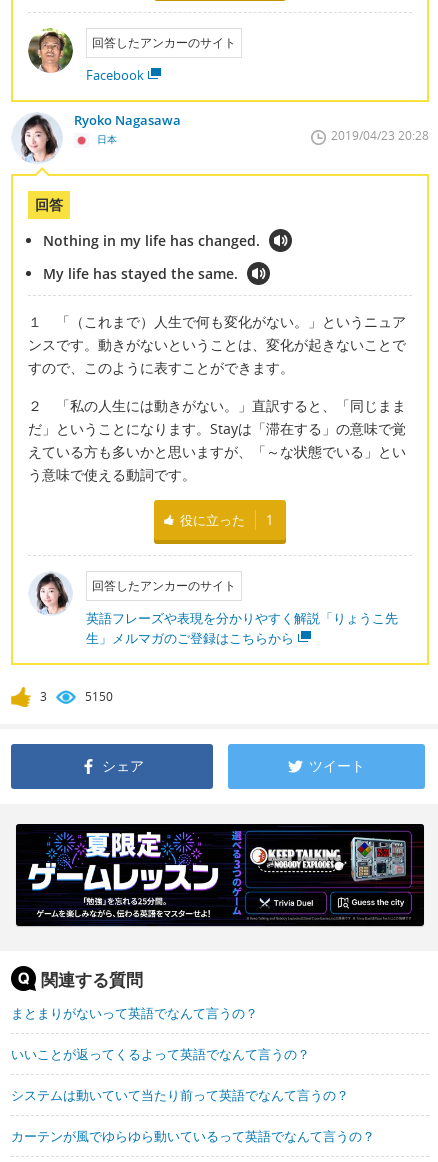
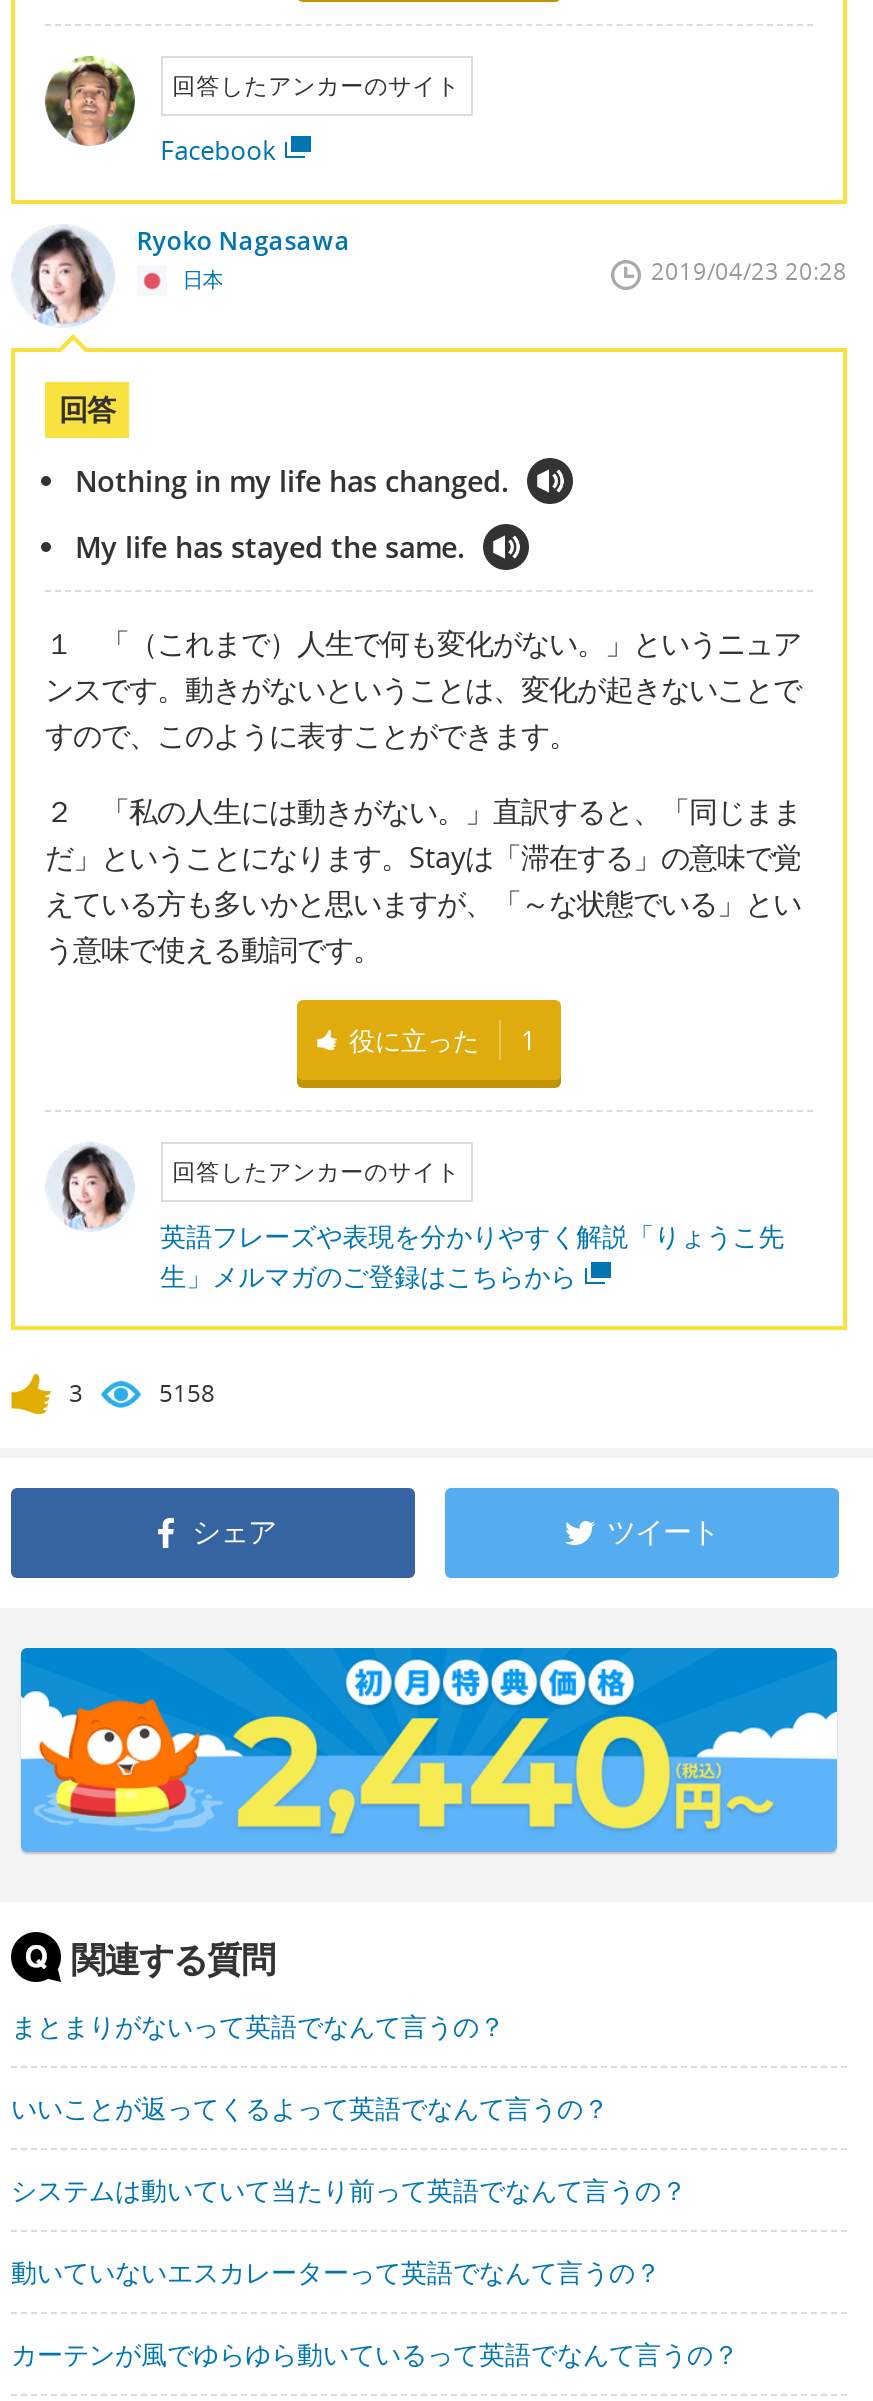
- 5150
+ 5158

- [image]
+ [image]

+ 動いていないエスカレーターって英語でなんて言うの？
